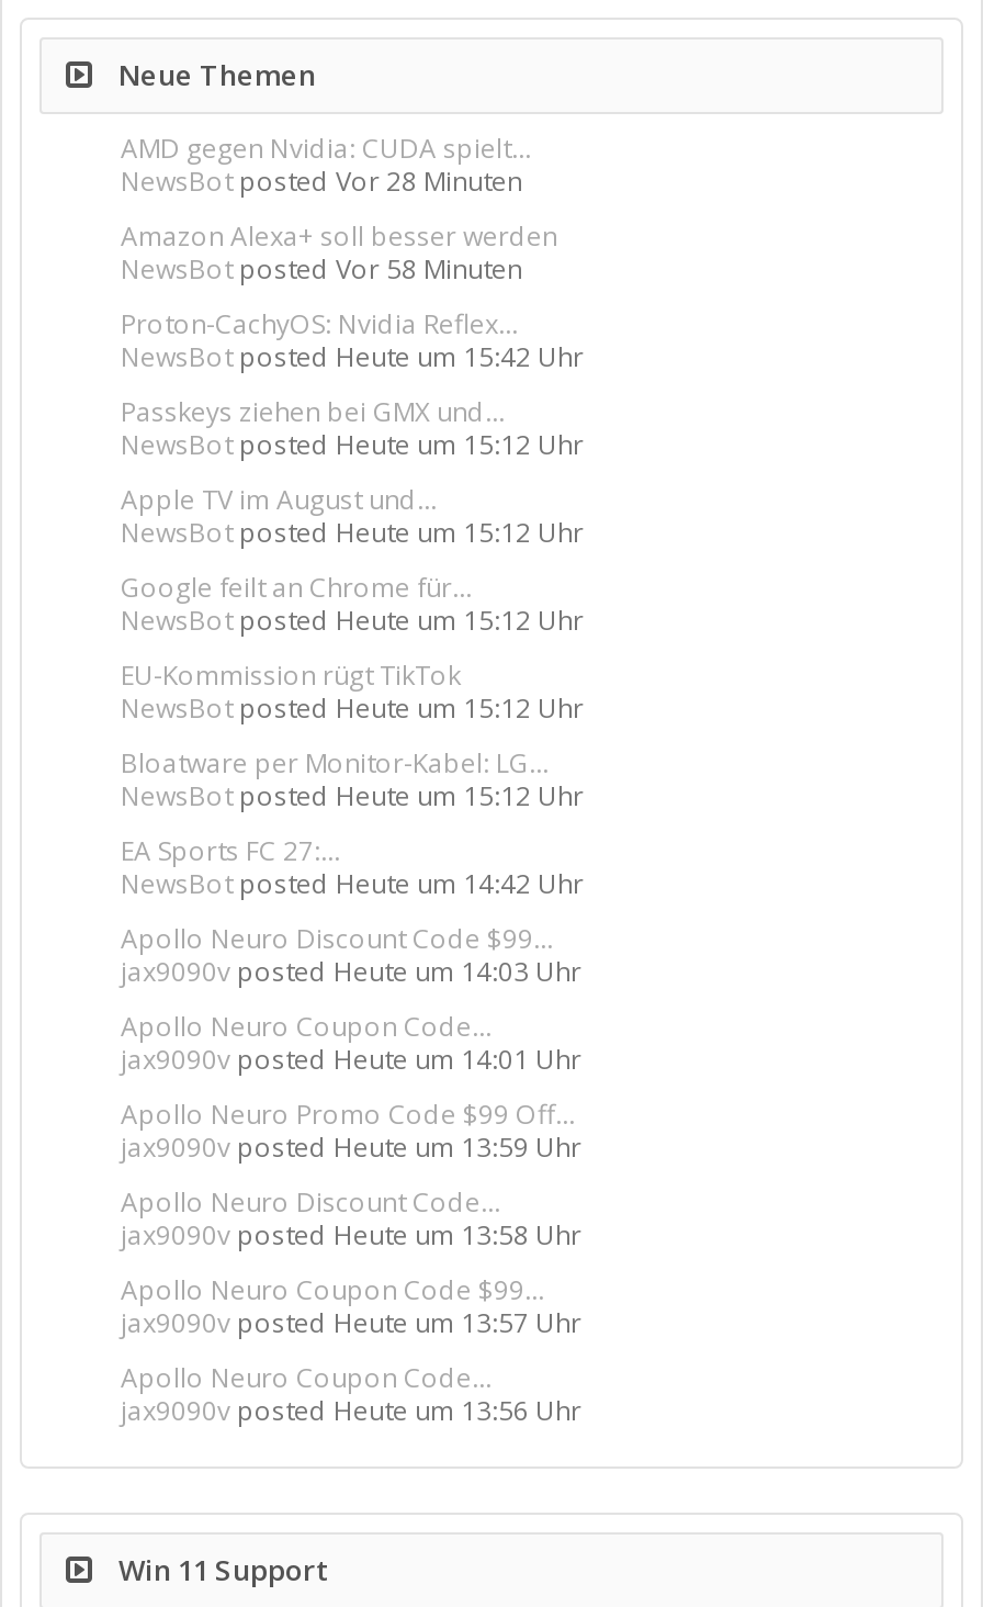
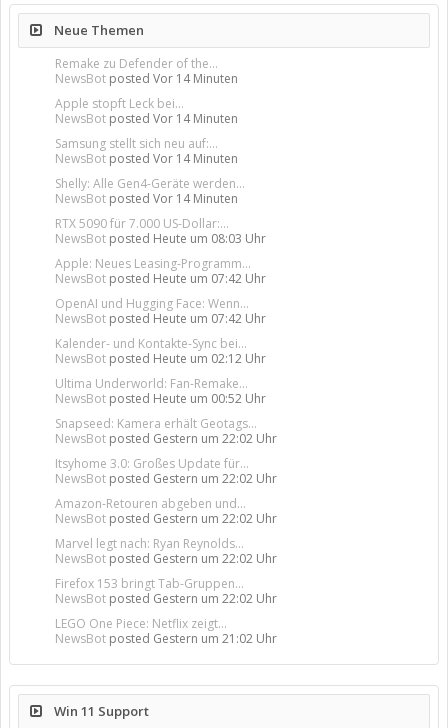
- AMD gegen Nvidia: CUDA spielt...
- NewsBot posted Vor 28 Minuten
+ Remake zu Defender of the...
+ NewsBot posted Vor 14 Minuten

- Amazon Alexa+ soll besser werden
- NewsBot posted Vor 58 Minuten
+ Apple stopft Leck bei...
+ NewsBot posted Vor 14 Minuten

- Proton-CachyOS: Nvidia Reflex...
- NewsBot posted Heute um 15:42 Uhr
+ Samsung stellt sich neu auf:...
+ NewsBot posted Vor 14 Minuten

- Passkeys ziehen bei GMX und...
- NewsBot posted Heute um 15:12 Uhr
+ Shelly: Alle Gen4-Geräte werden...
+ NewsBot posted Vor 14 Minuten

- Apple TV im August und...
- NewsBot posted Heute um 15:12 Uhr
+ RTX 5090 für 7.000 US-Dollar:...
+ NewsBot posted Heute um 08:03 Uhr

- Google feilt an Chrome für...
- NewsBot posted Heute um 15:12 Uhr
+ Apple: Neues Leasing-Programm...
+ NewsBot posted Heute um 07:42 Uhr

- EU-Kommission rügt TikTok
- NewsBot posted Heute um 15:12 Uhr
+ OpenAI und Hugging Face: Wenn...
+ NewsBot posted Heute um 07:42 Uhr

- Bloatware per Monitor-Kabel: LG...
- NewsBot posted Heute um 15:12 Uhr
+ Kalender- und Kontakte-Sync bei...
+ NewsBot posted Heute um 02:12 Uhr

- EA Sports FC 27:...
- NewsBot posted Heute um 14:42 Uhr
+ Ultima Underworld: Fan-Remake...
+ NewsBot posted Heute um 00:52 Uhr

- Apollo Neuro Discount Code $99...
- jax9090v posted Heute um 14:03 Uhr
+ Snapseed: Kamera erhält Geotags...
+ NewsBot posted Gestern um 22:02 Uhr

- Apollo Neuro Coupon Code...
- jax9090v posted Heute um 14:01 Uhr
+ Itsyhome 3.0: Großes Update für...
+ NewsBot posted Gestern um 22:02 Uhr

- Apollo Neuro Promo Code $99 Off...
- jax9090v posted Heute um 13:59 Uhr
+ Amazon-Retouren abgeben und...
+ NewsBot posted Gestern um 22:02 Uhr

- Apollo Neuro Discount Code...
- jax9090v posted Heute um 13:58 Uhr
+ Marvel legt nach: Ryan Reynolds...
+ NewsBot posted Gestern um 22:02 Uhr

- Apollo Neuro Coupon Code $99...
- jax9090v posted Heute um 13:57 Uhr
+ Firefox 153 bringt Tab-Gruppen...
+ NewsBot posted Gestern um 22:02 Uhr

- Apollo Neuro Coupon Code...
- jax9090v posted Heute um 13:56 Uhr
+ LEGO One Piece: Netflix zeigt...
+ NewsBot posted Gestern um 21:02 Uhr
